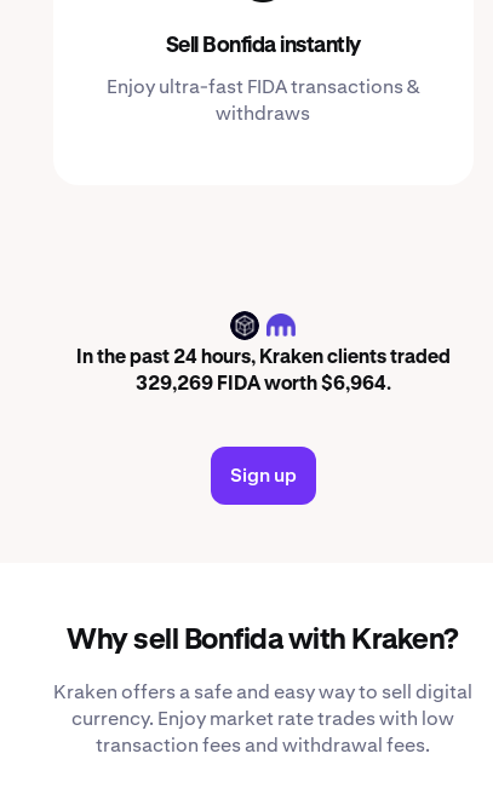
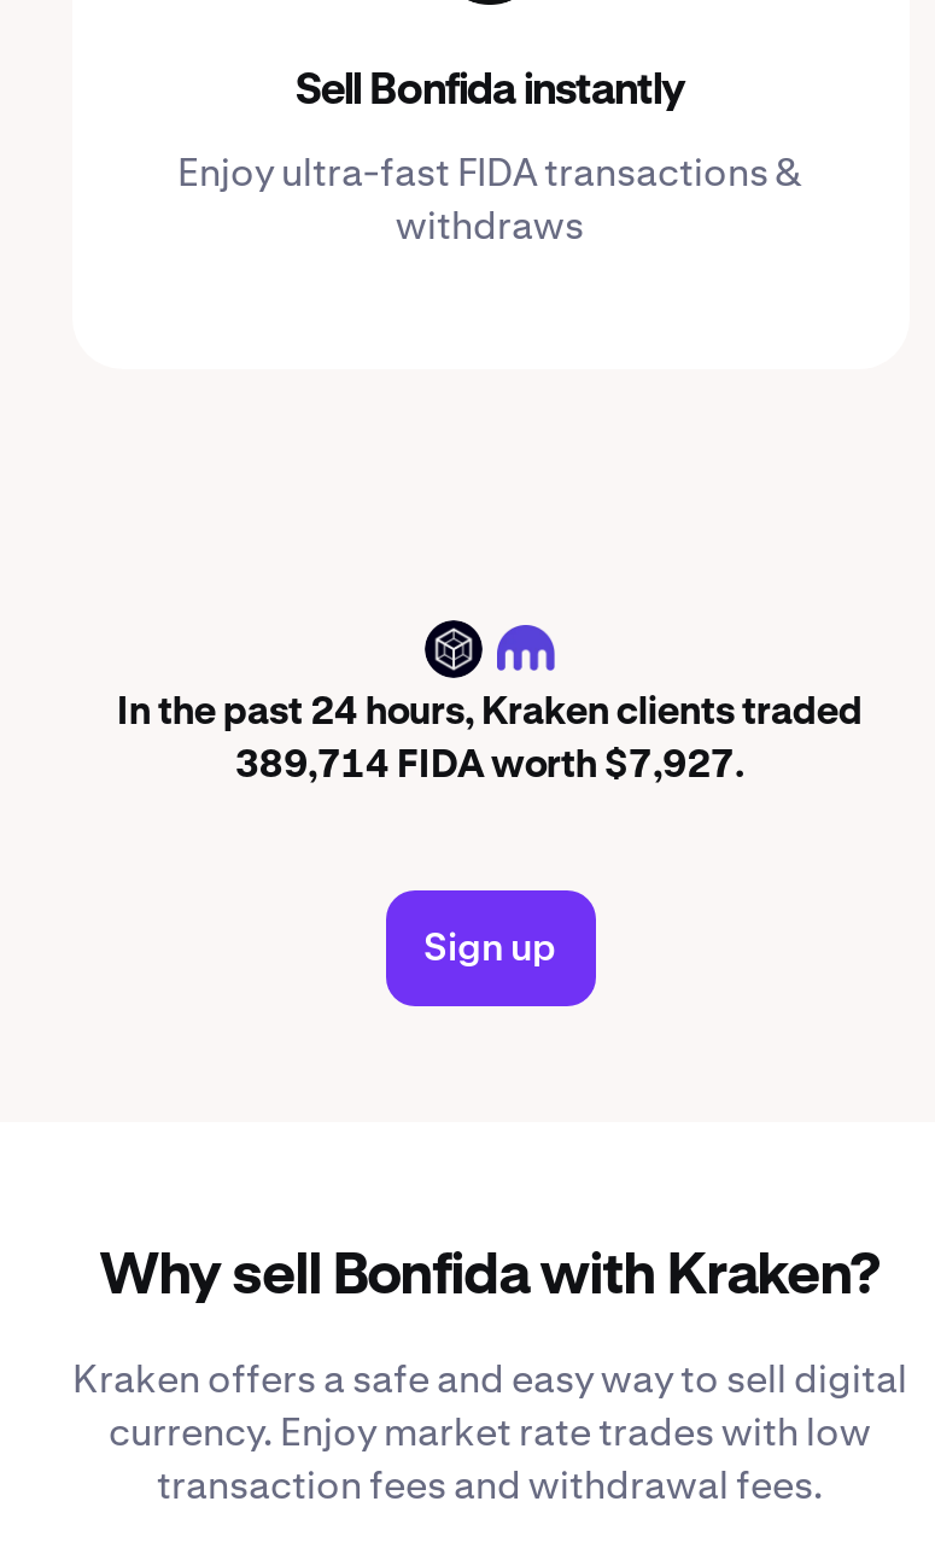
- 329,269 FIDA worth $6,964.
+ 389,714 FIDA worth $7,927.
